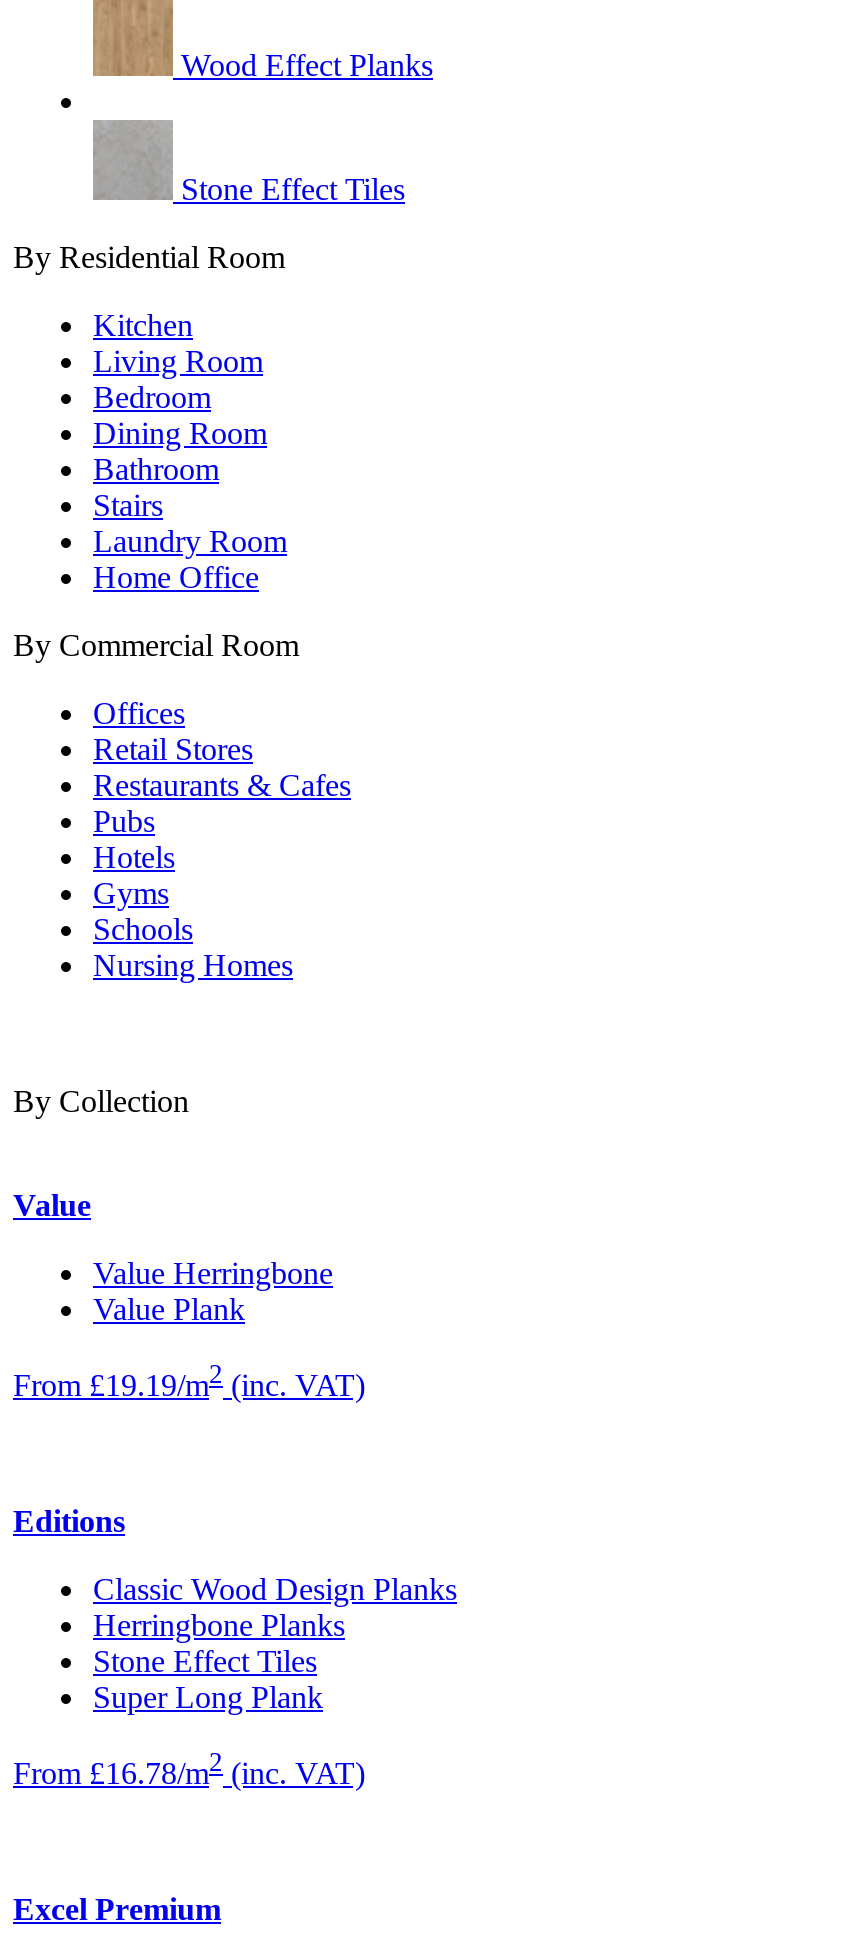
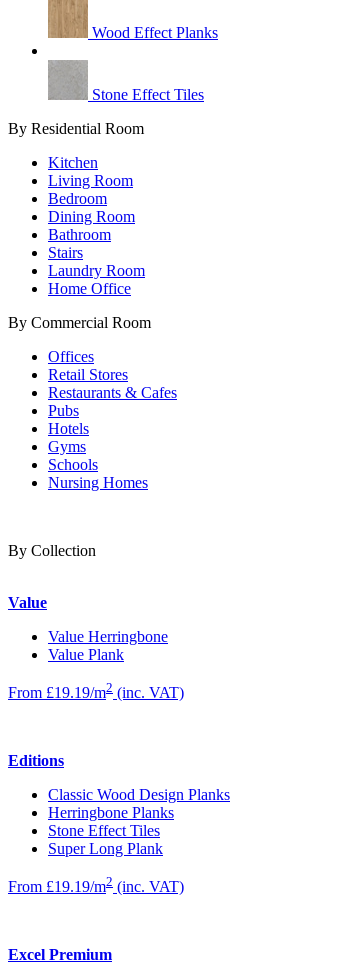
- From £16.78/m2 (inc. VAT)
+ From £19.19/m2 (inc. VAT)
